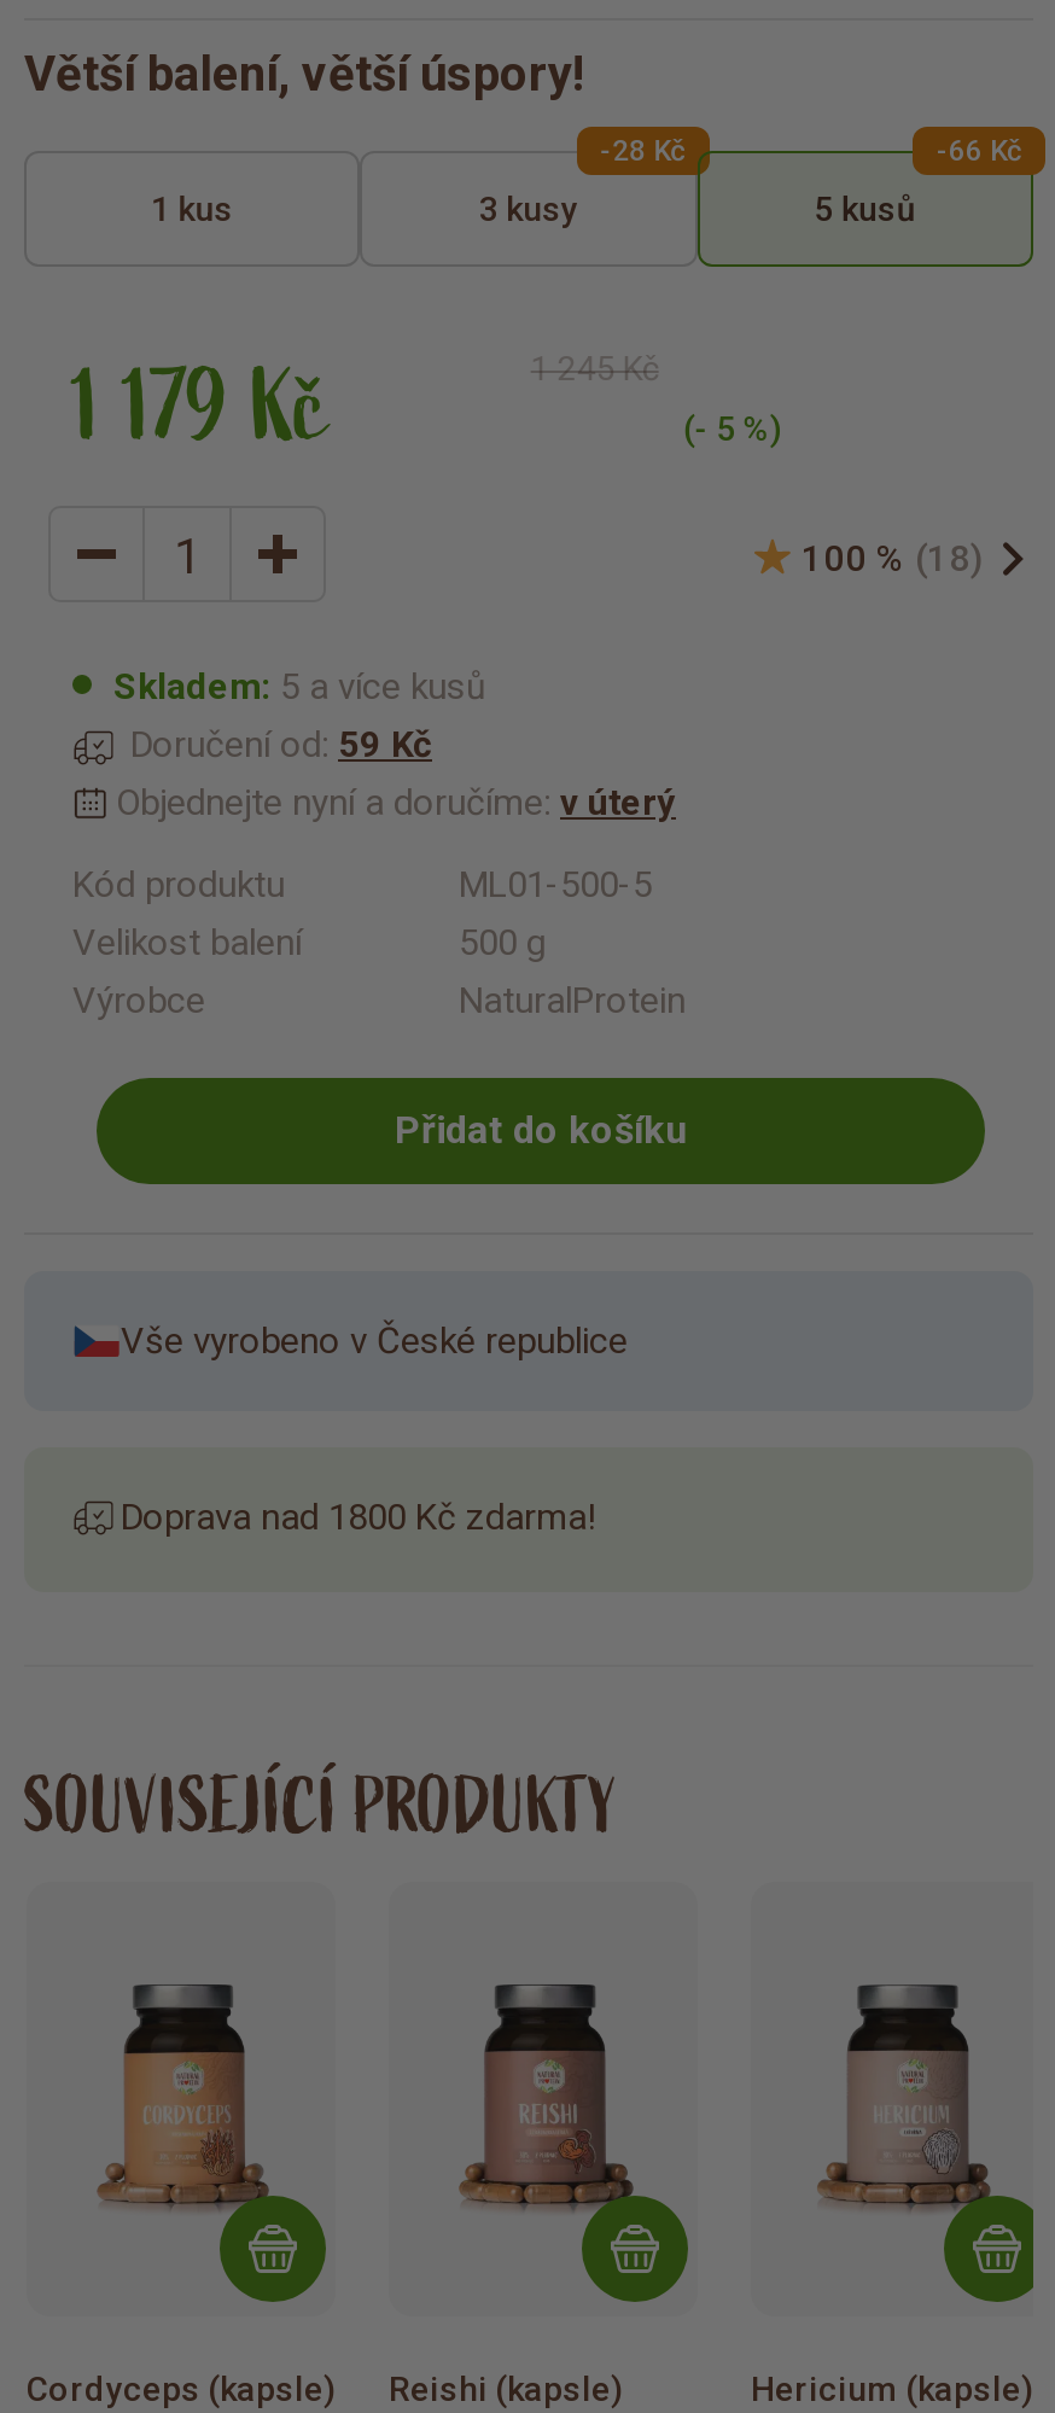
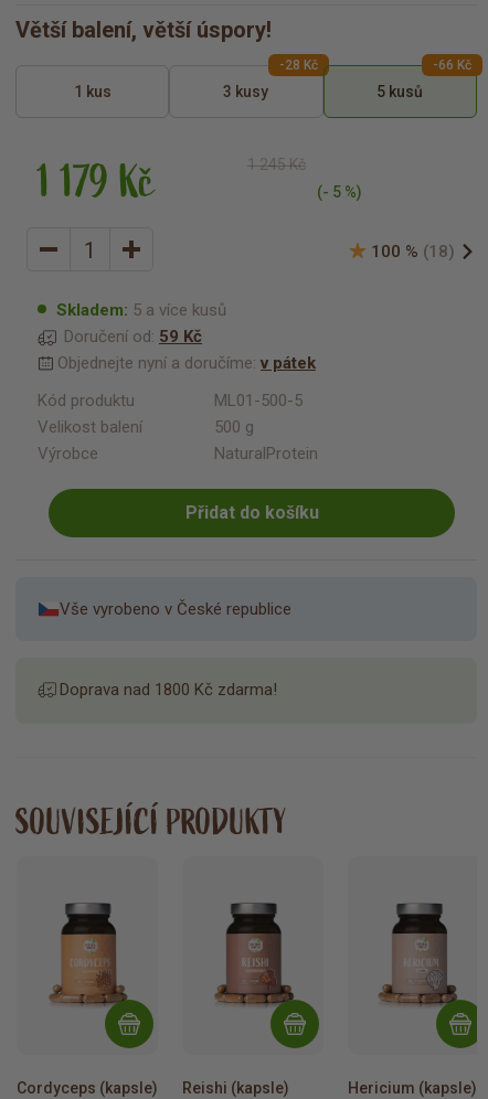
- Objednejte nyní a doručíme: v úterý
+ Objednejte nyní a doručíme: v pátek
